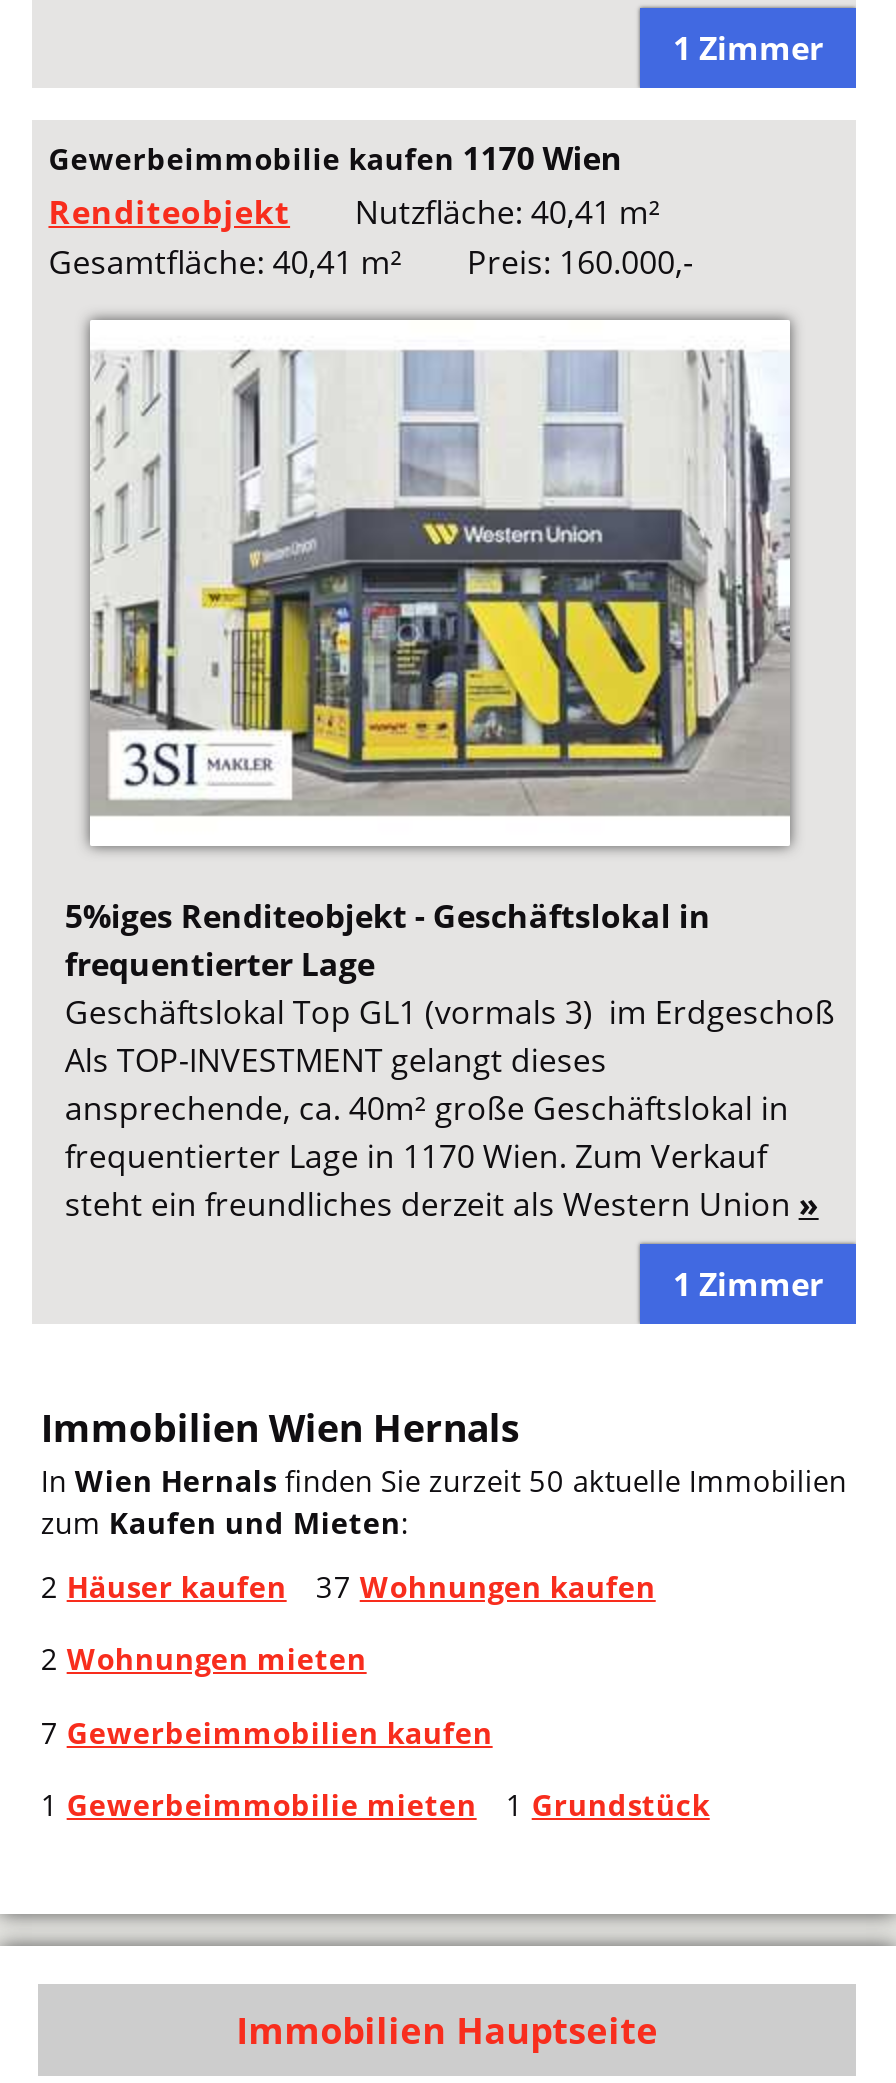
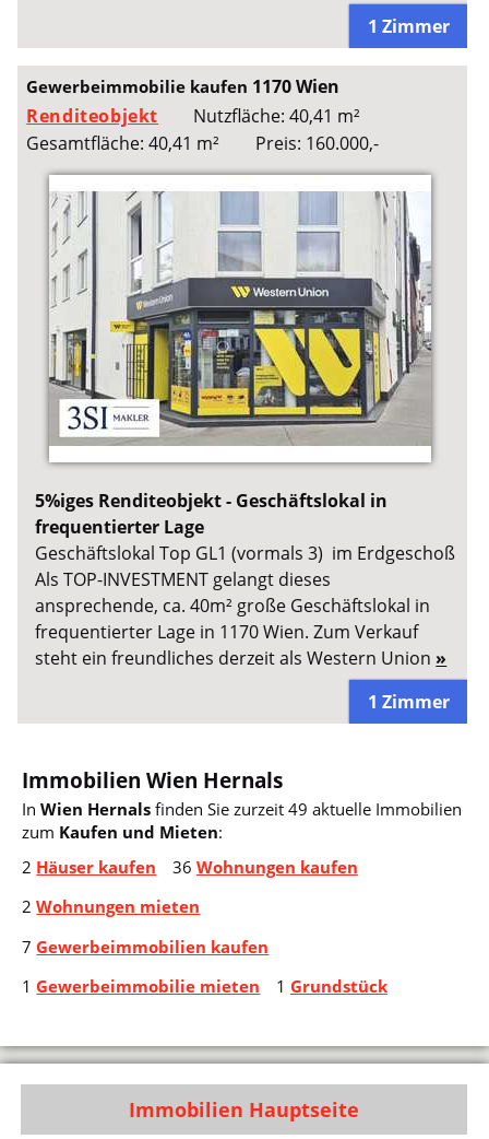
- In Wien Hernals finden Sie zurzeit 50 aktuelle Immobilien
+ In Wien Hernals finden Sie zurzeit 49 aktuelle Immobilien

- 37 Wohnungen kaufen
+ 36 Wohnungen kaufen
